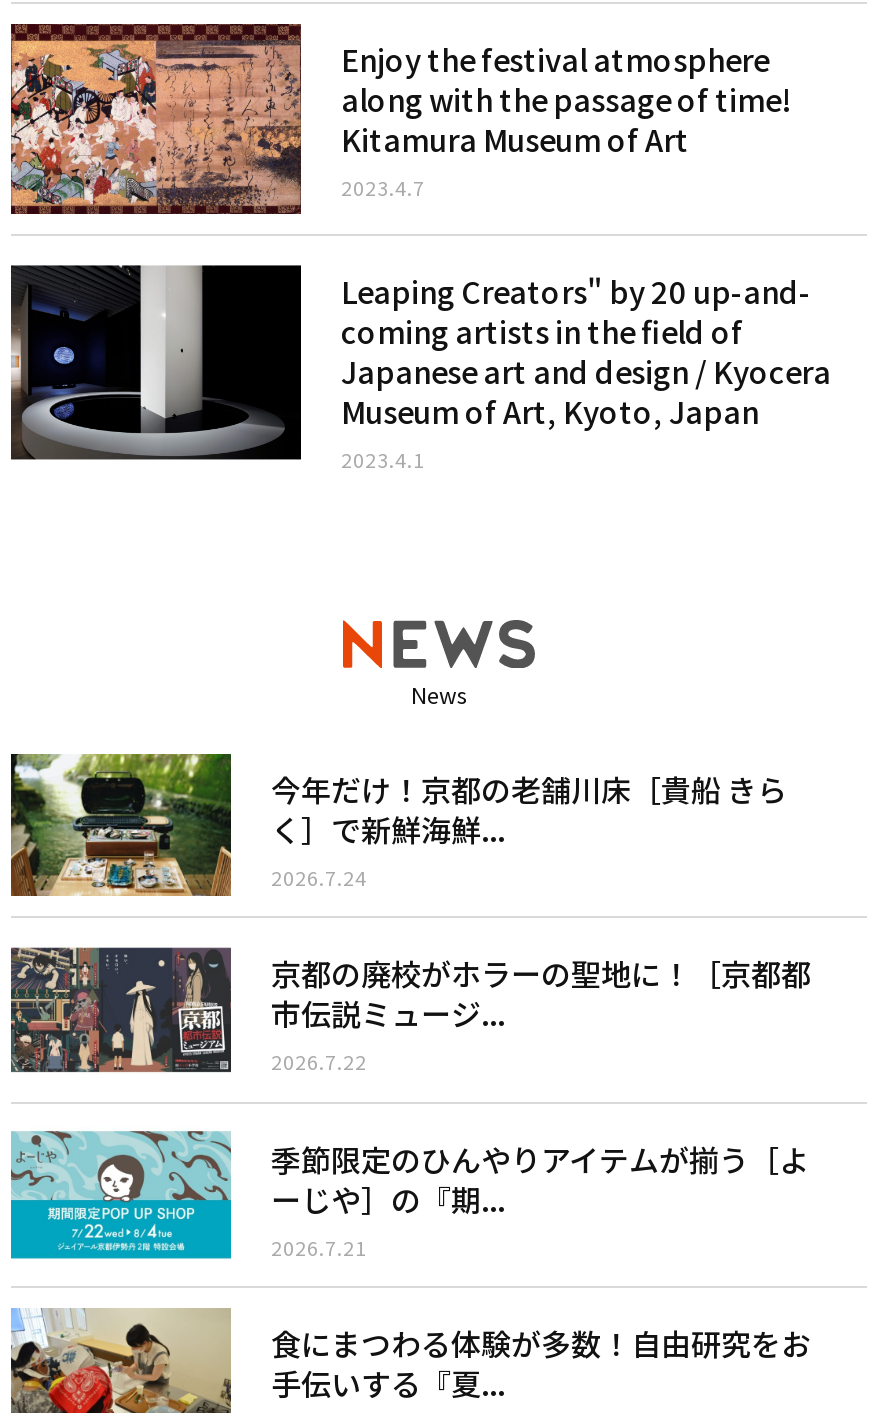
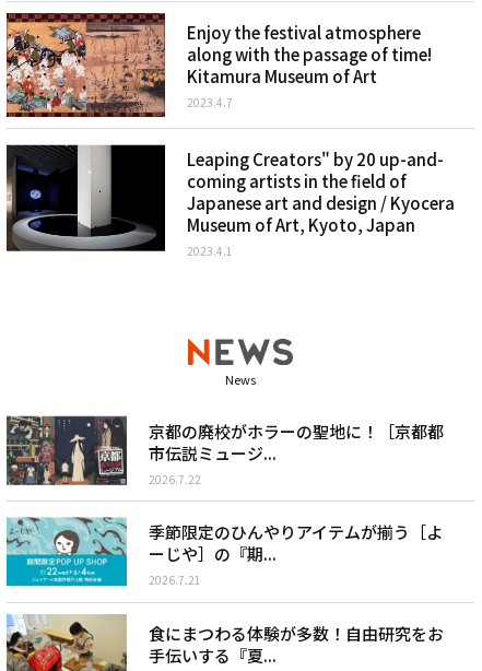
- [image]
- 今年だけ！京都の老舗川床［貴船 きら
- く］で新鮮海鮮...
- 2026.7.24
